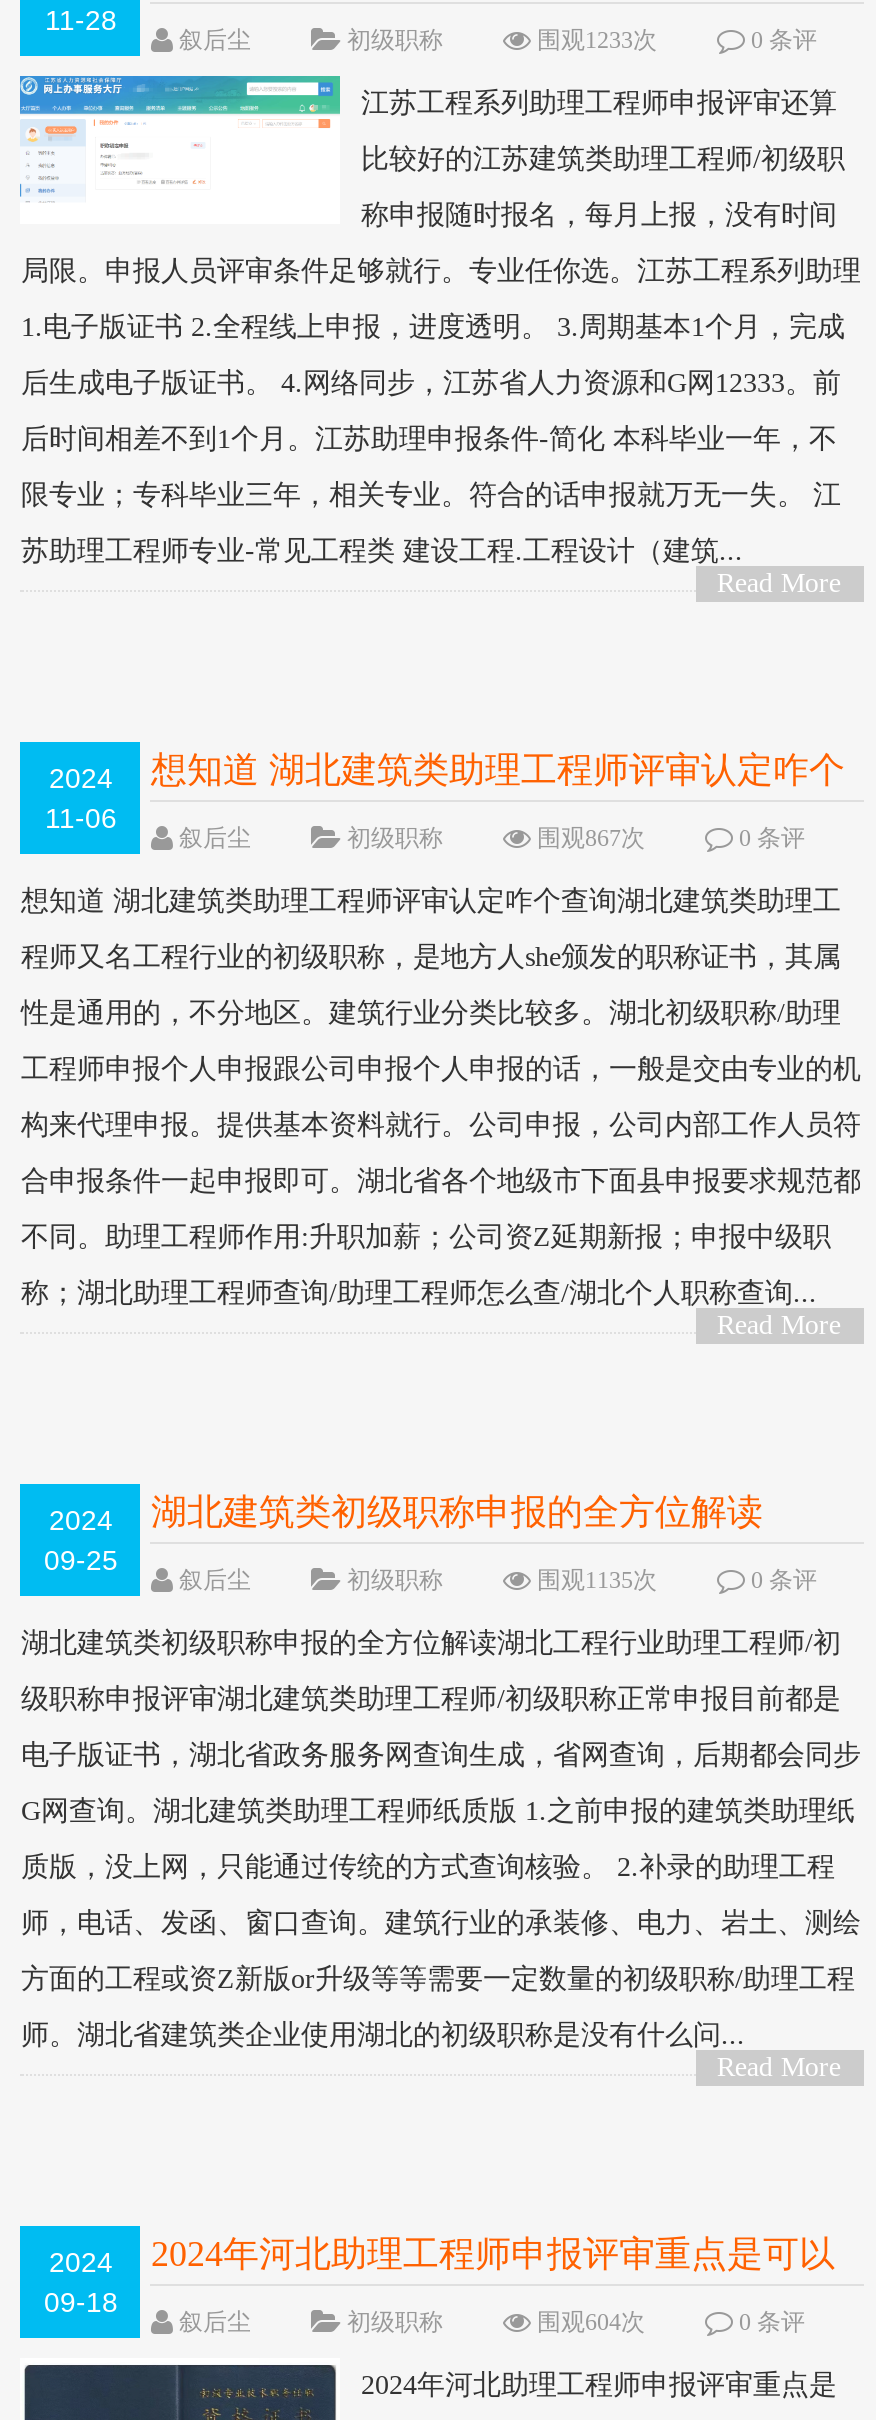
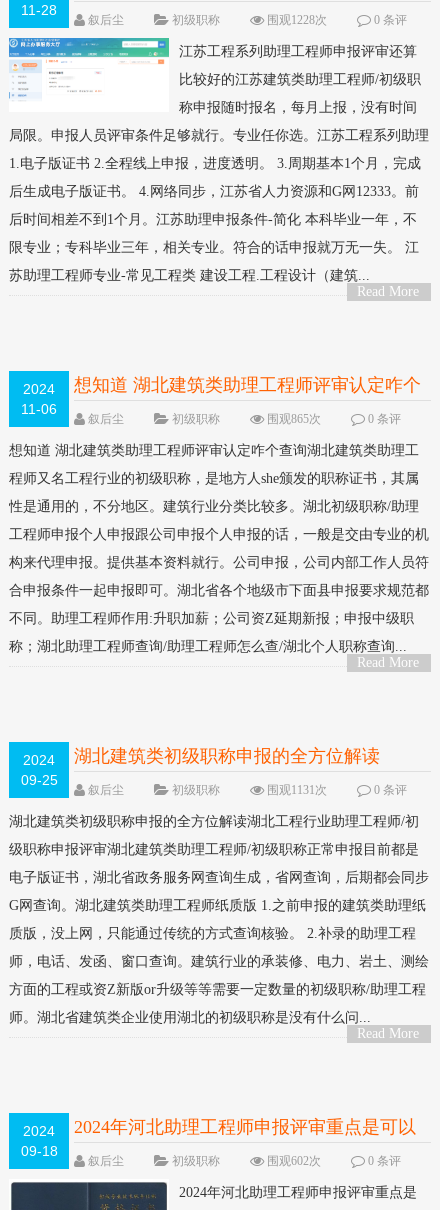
- 围观1233次
+ 围观1228次

- 围观867次
+ 围观865次

- 围观1135次
+ 围观1131次

- 围观604次
+ 围观602次
